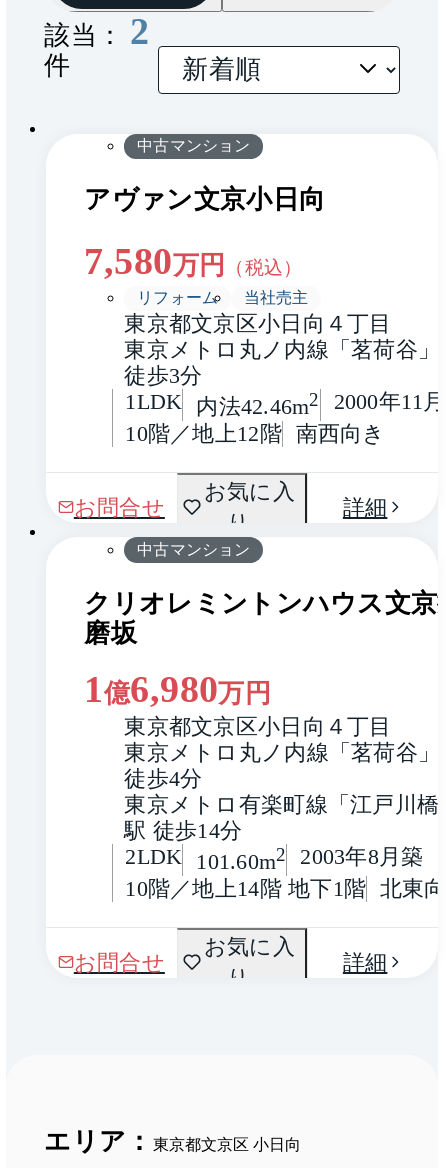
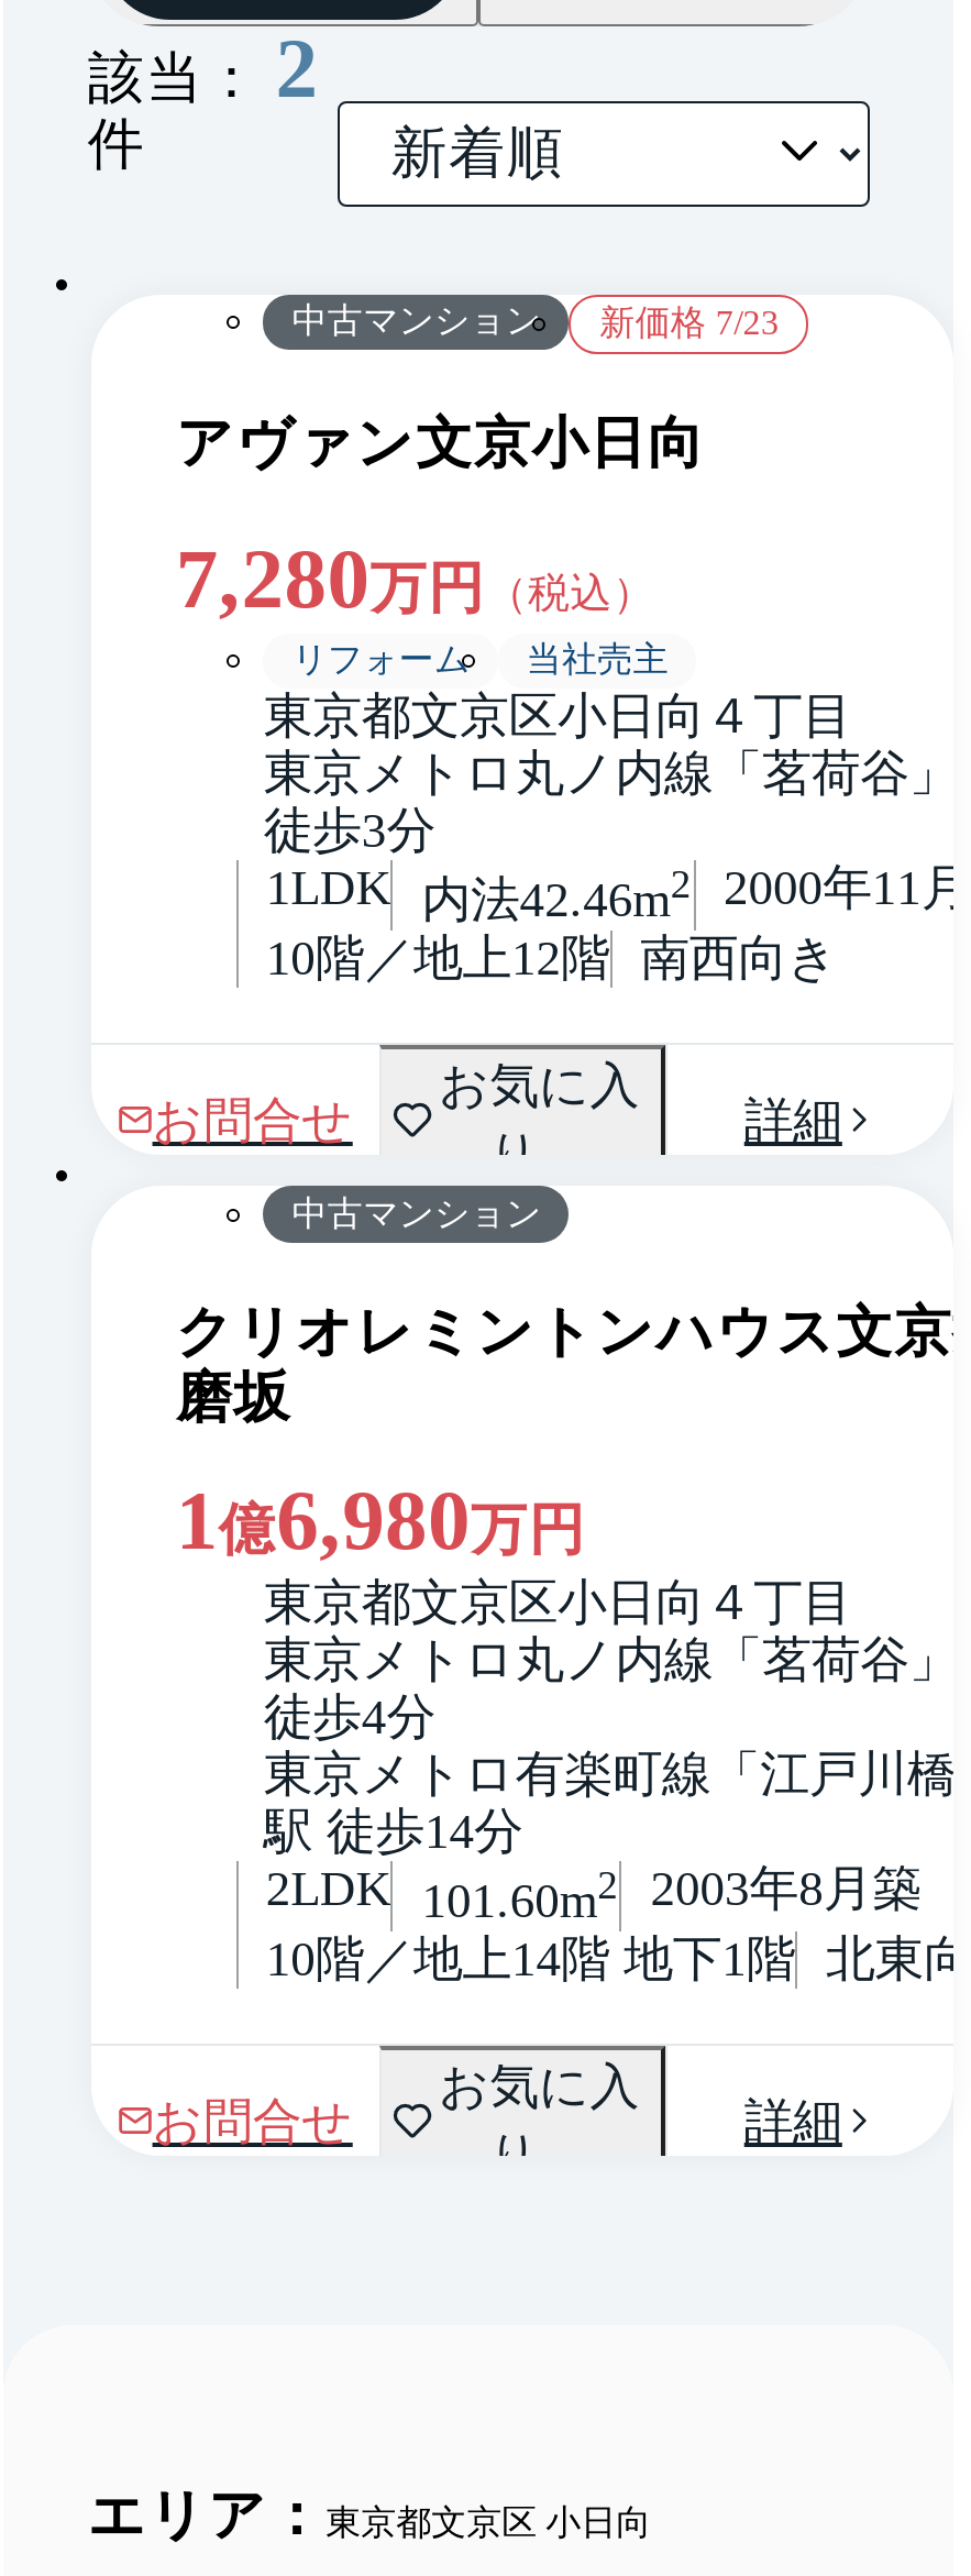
+ 新価格 7/23

- 7,580万円（税込）
+ 7,280万円（税込）
